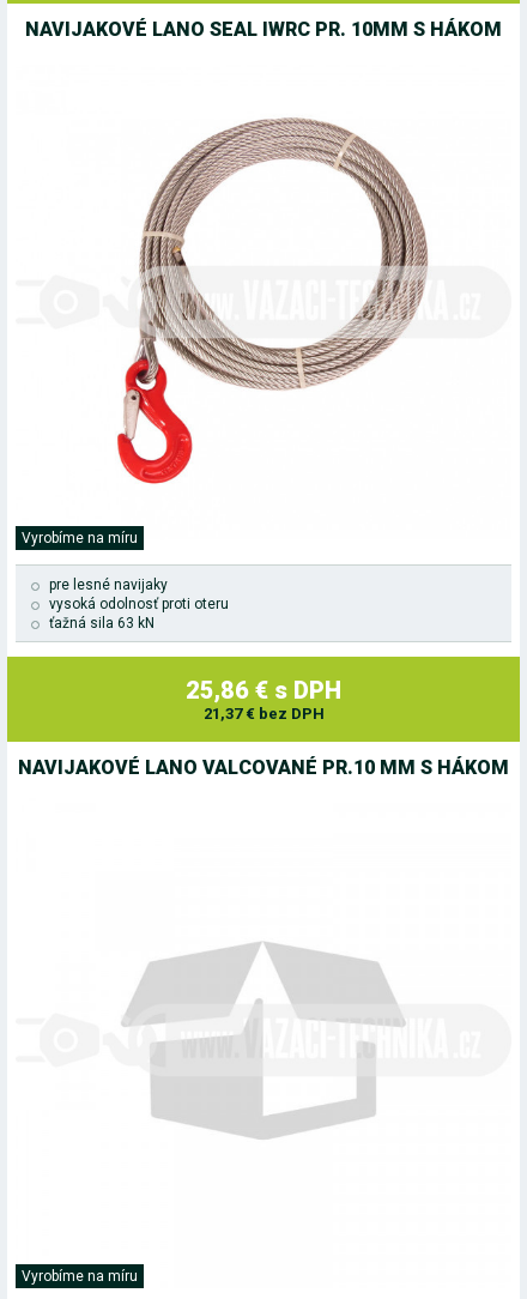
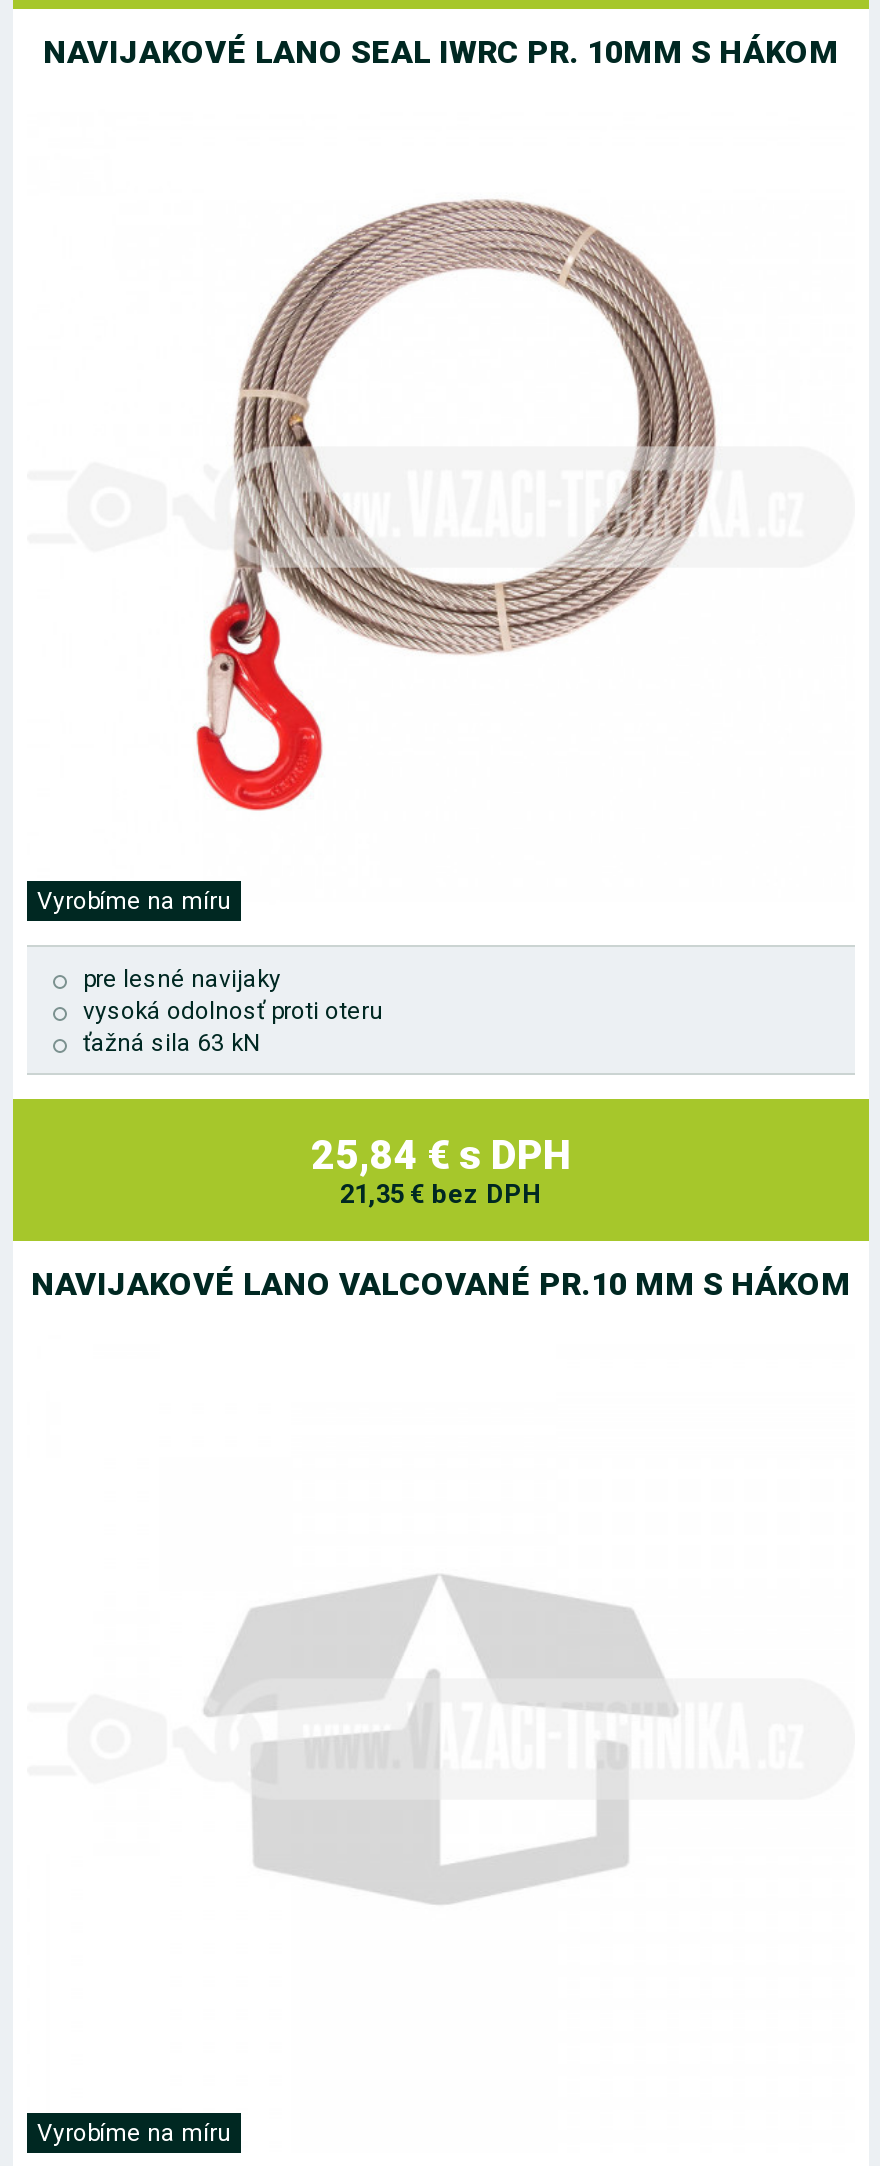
- 25,86 € s DPH
+ 25,84 € s DPH

- 21,37 € bez DPH
+ 21,35 € bez DPH
